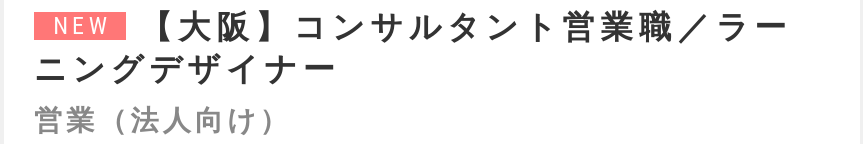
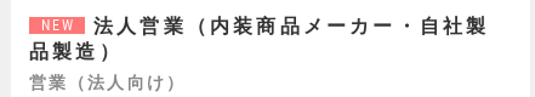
- 【大阪】コンサルタント営業職／ラー
- ニングデザイナー
+ 法人営業（内装商品メーカー・自社製
+ 品製造）
